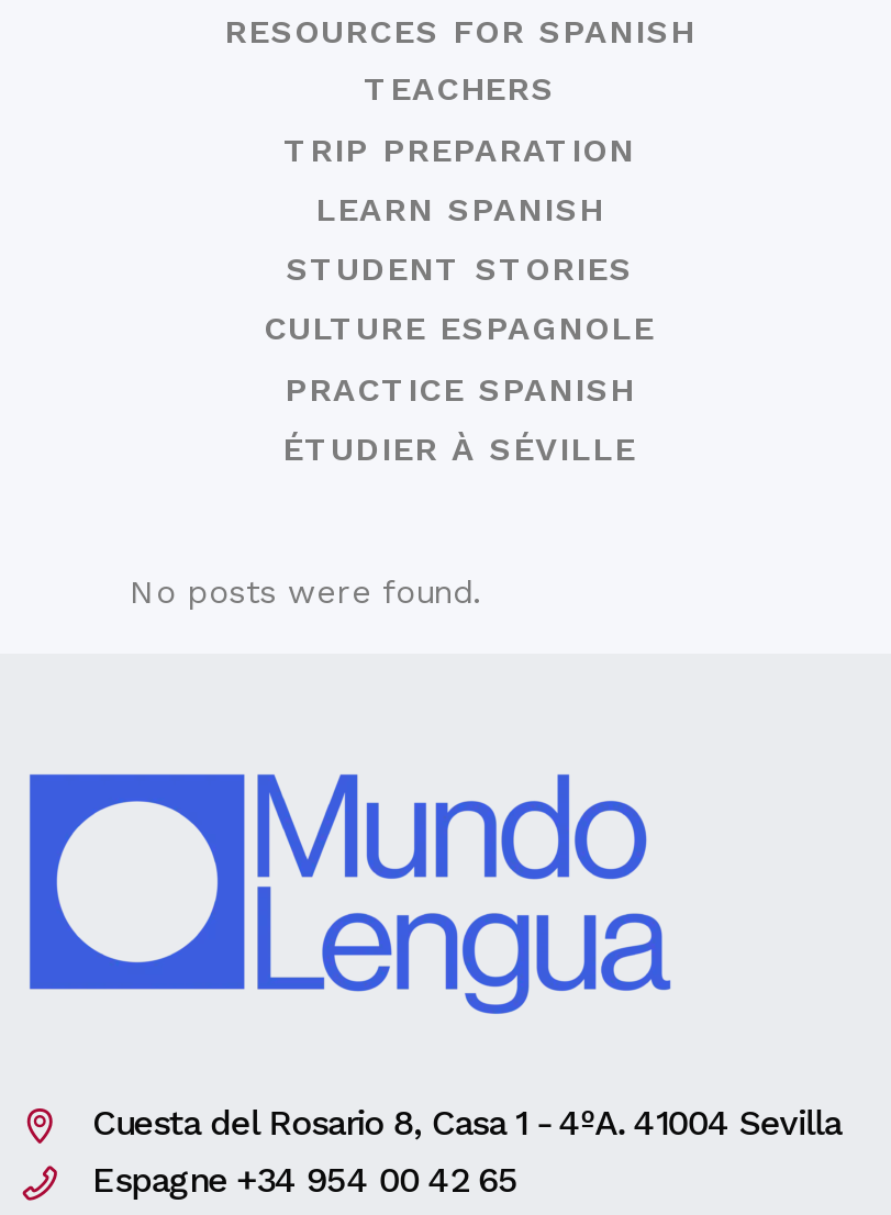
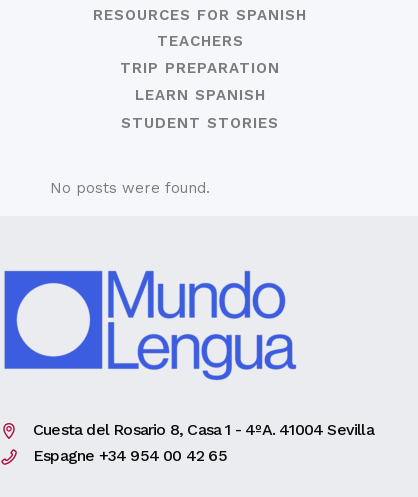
- CULTURE ESPAGNOLE
- PRACTICE SPANISH
- ÉTUDIER À SÉVILLE
